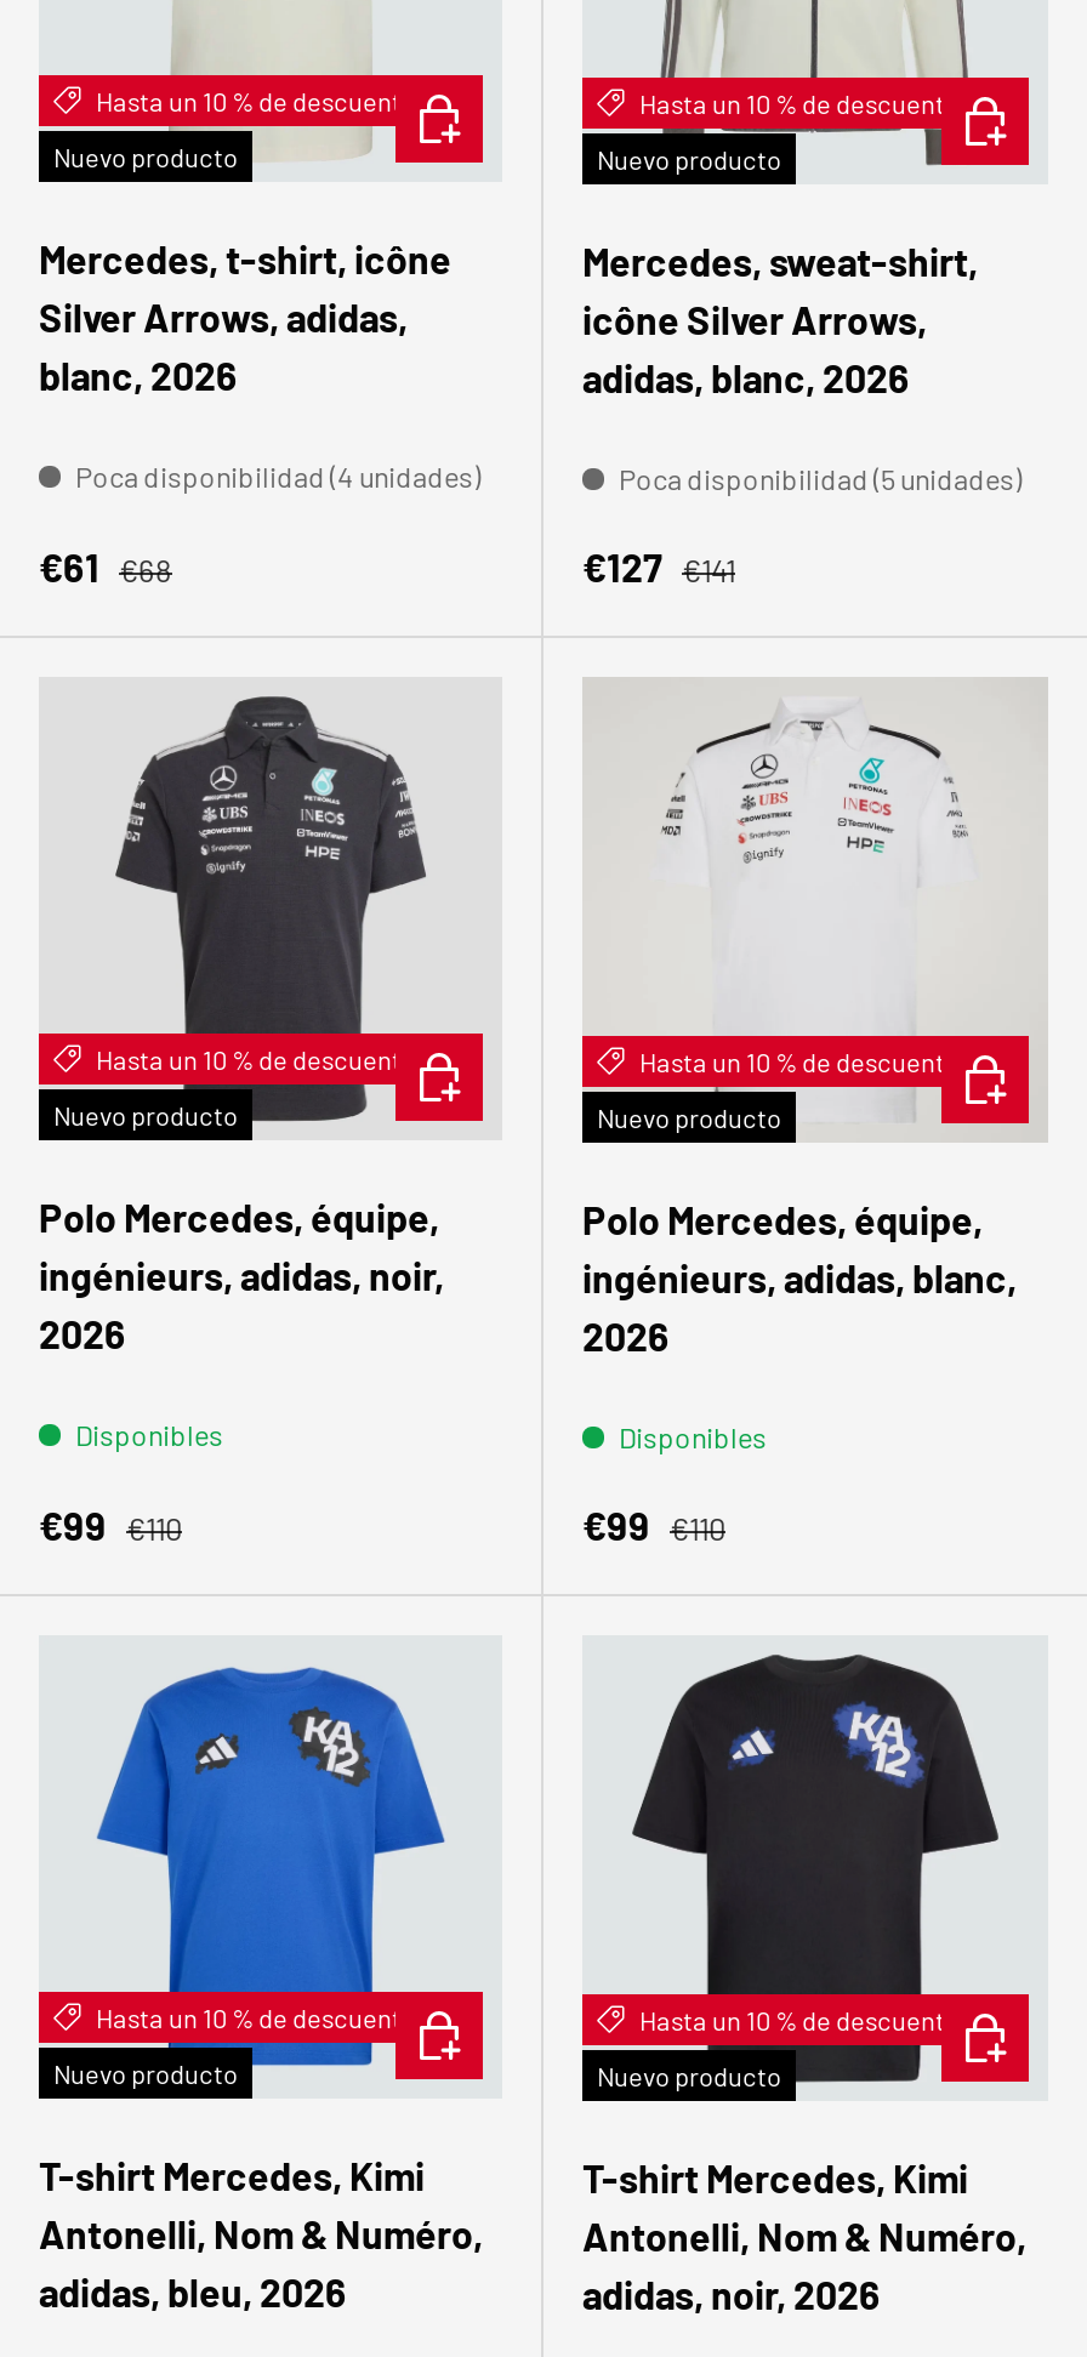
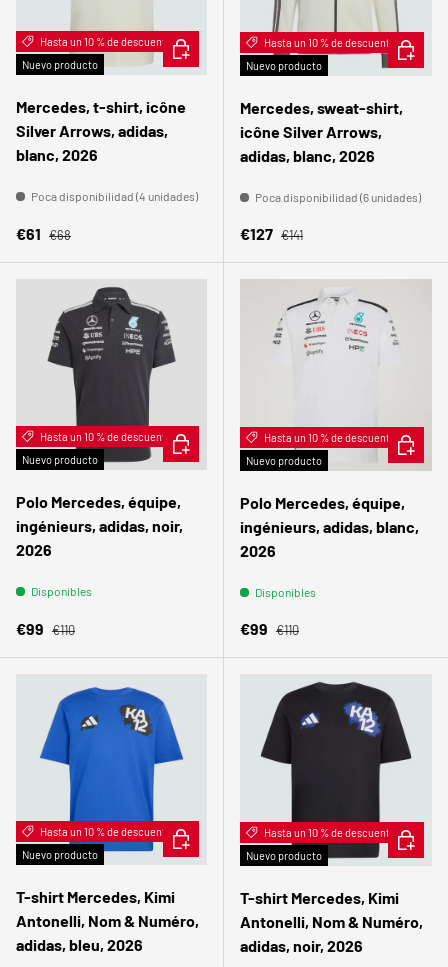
- Poca disponibilidad (5 unidades)
+ Poca disponibilidad (6 unidades)
